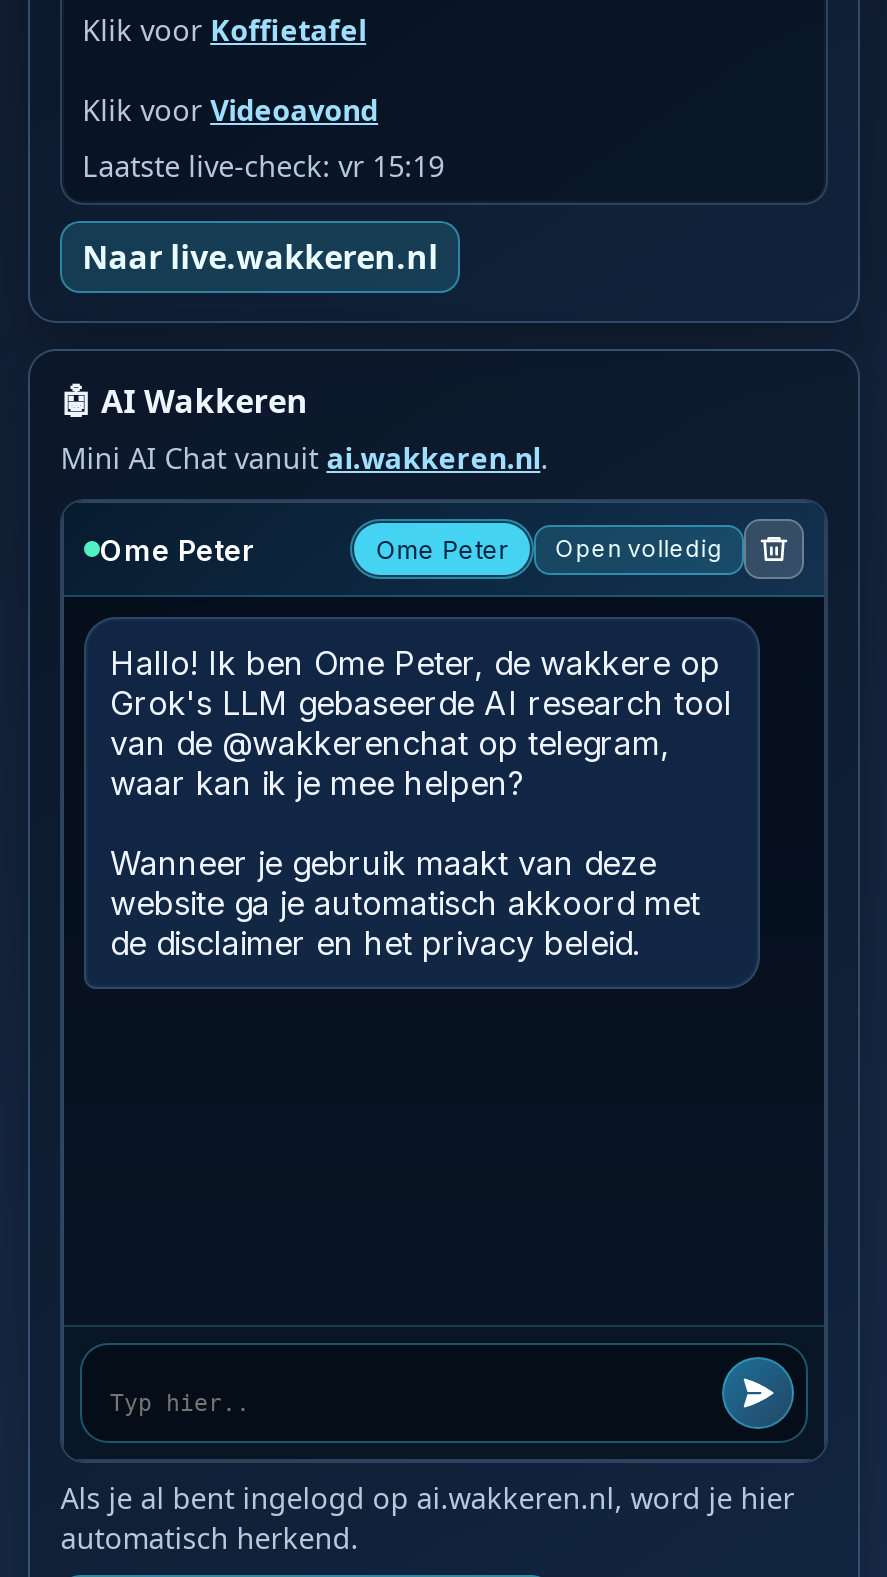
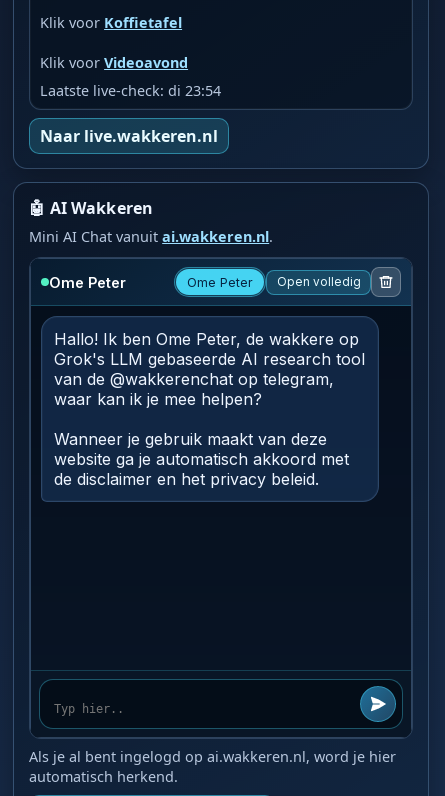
- Laatste live-check: vr 15:19
+ Laatste live-check: di 23:54
